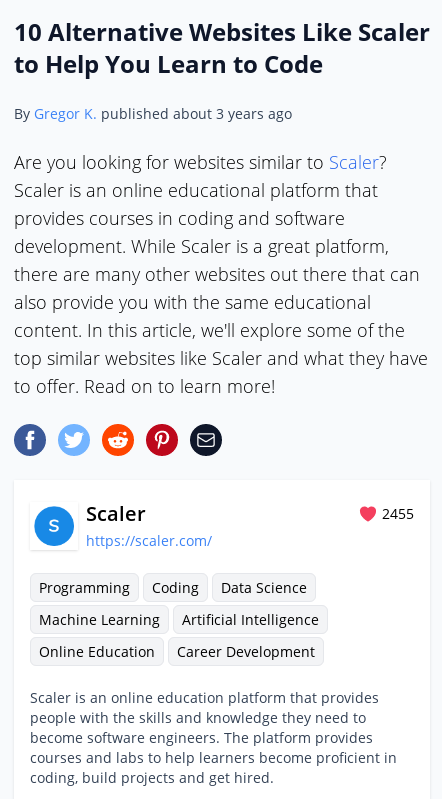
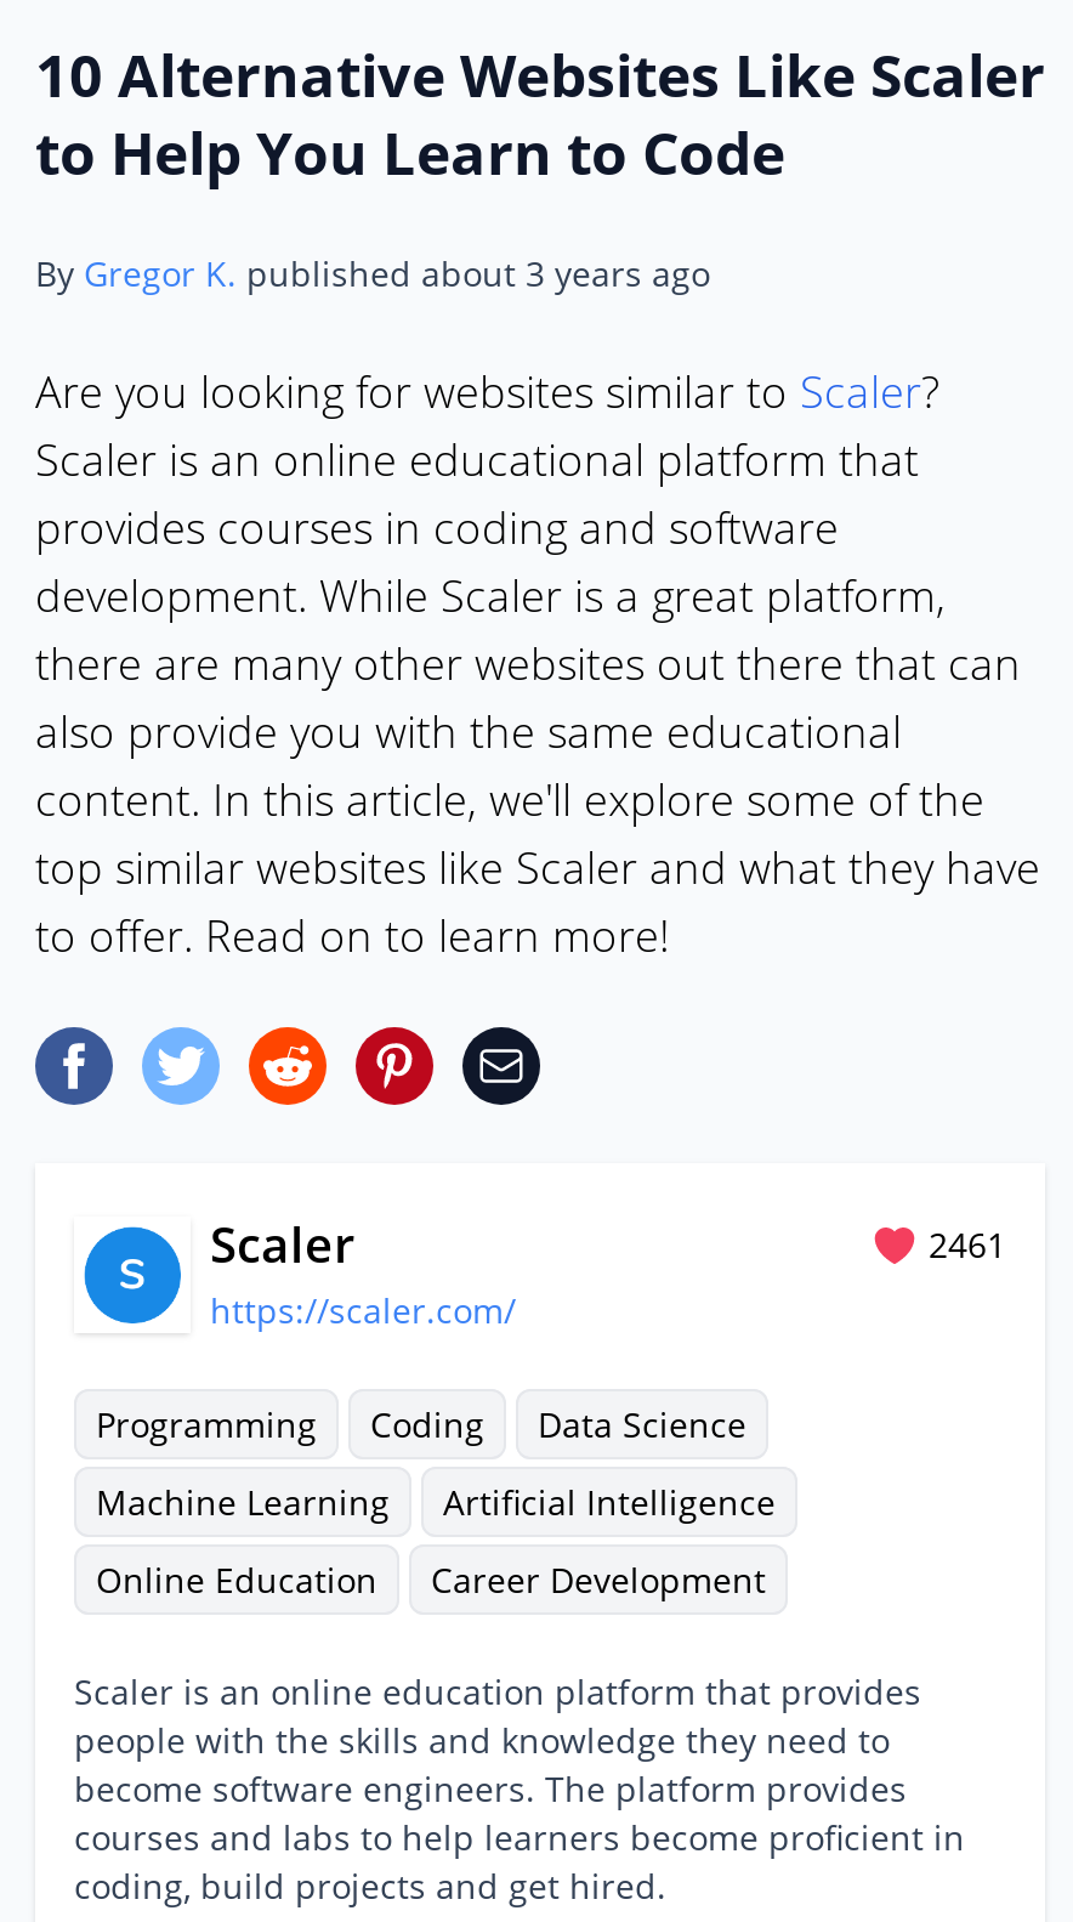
- 2455
+ 2461
